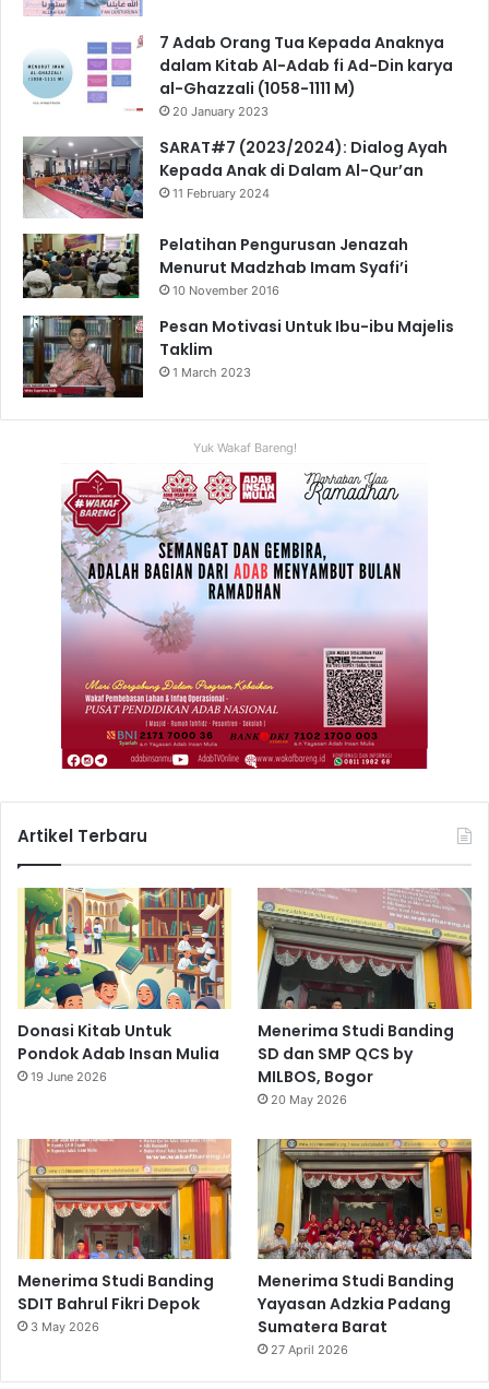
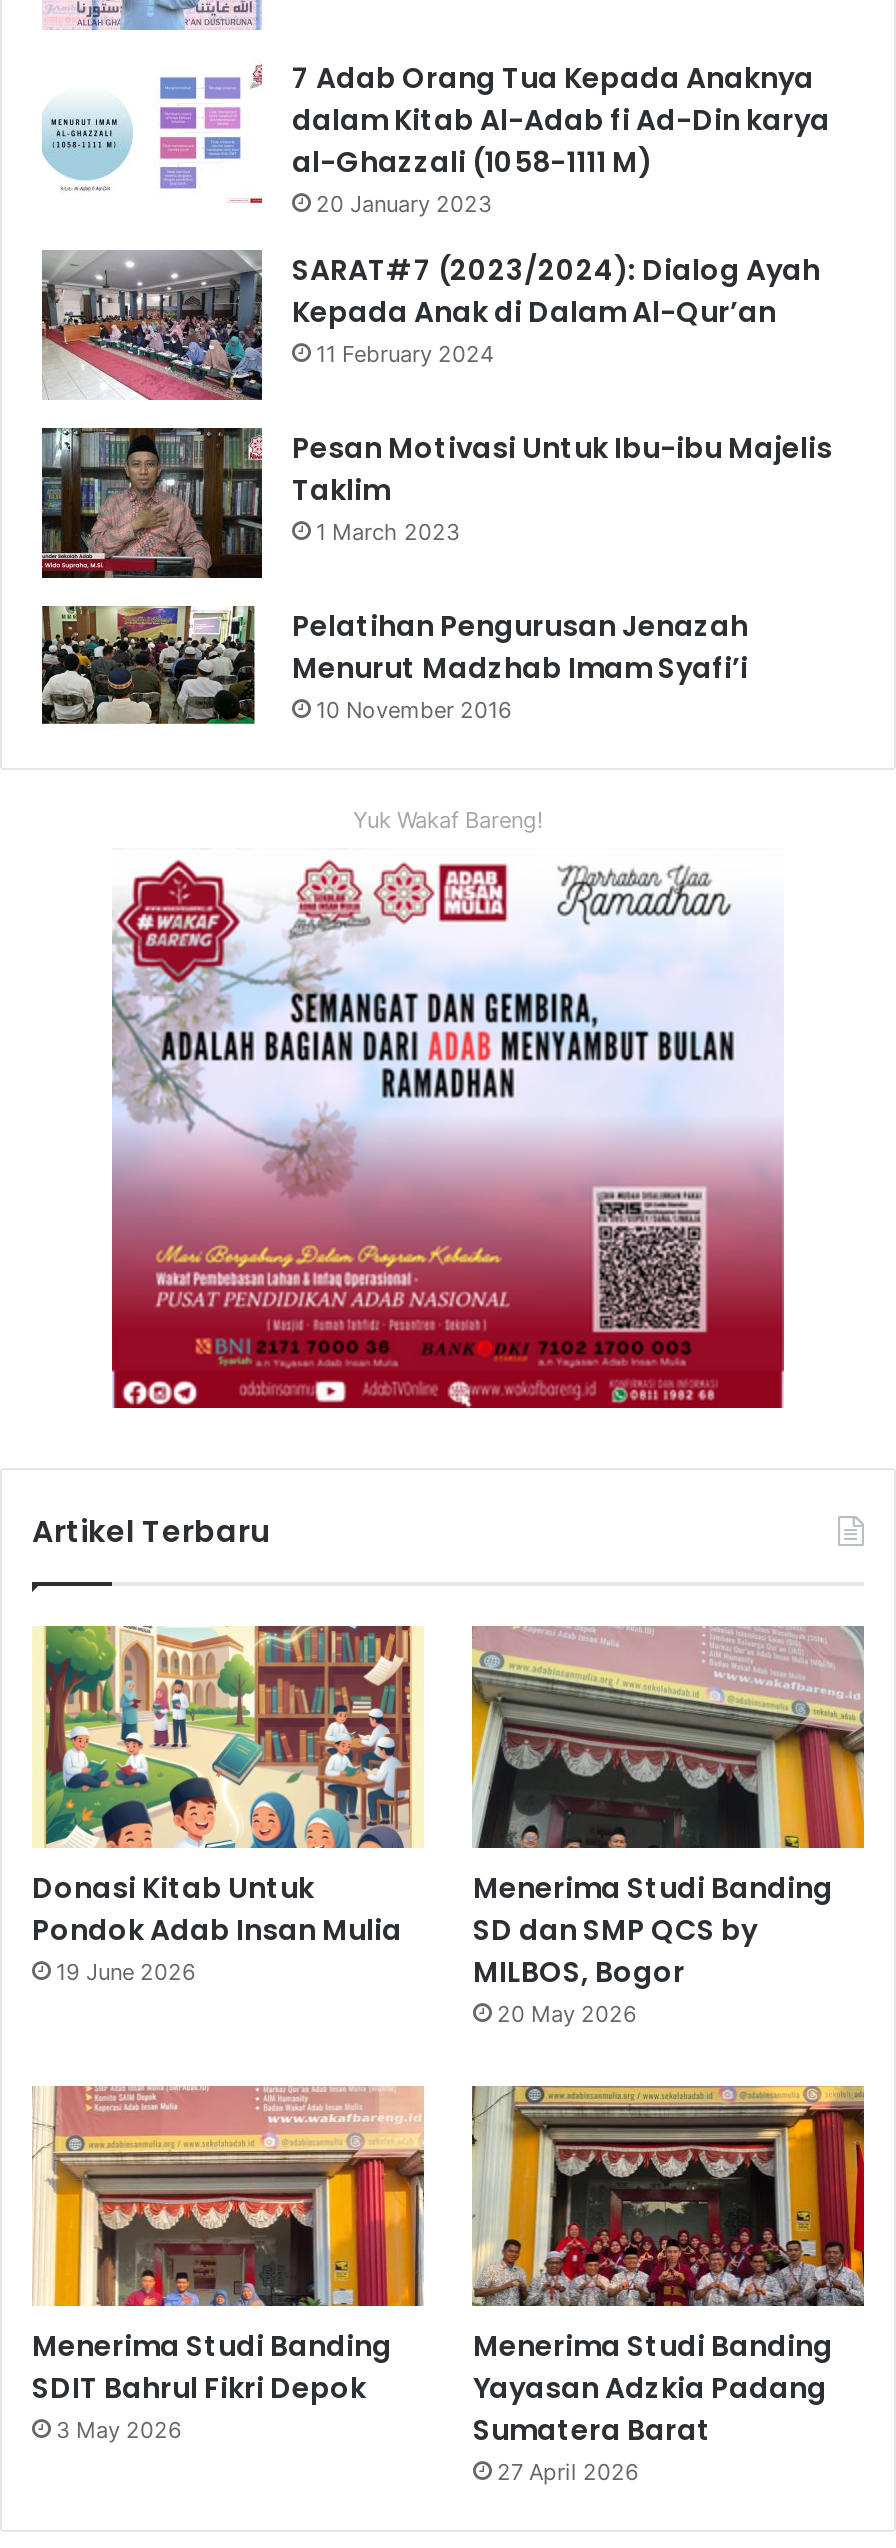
moved down: [image] | Pelatihan Pengurusan Jenazah | Menurut Madzhab Imam Syafi’i | 10 November 2016

moved up: [image] | Pesan Motivasi Untuk Ibu-ibu Majelis | Taklim | 1 March 2023
